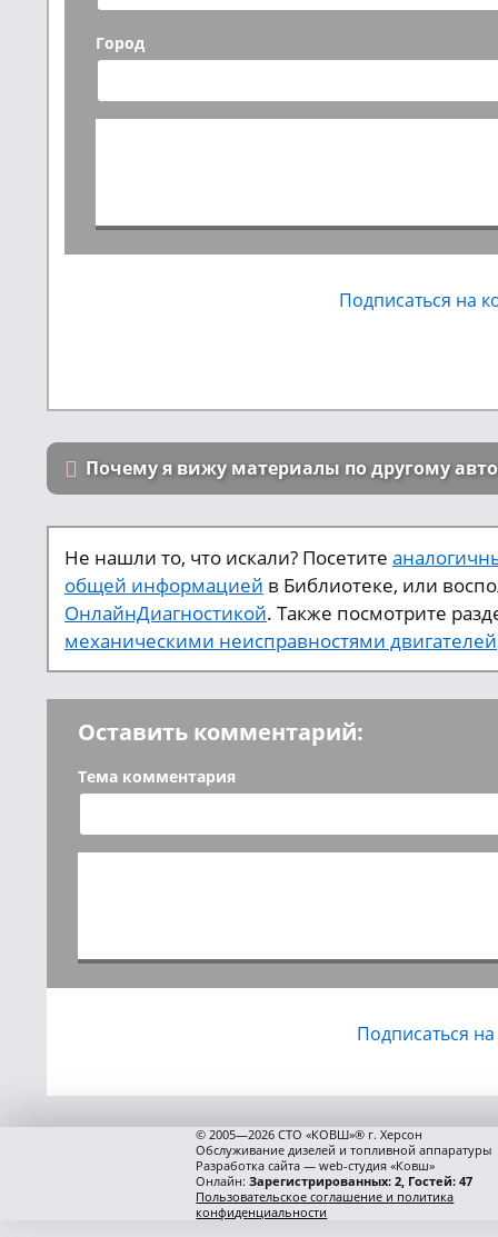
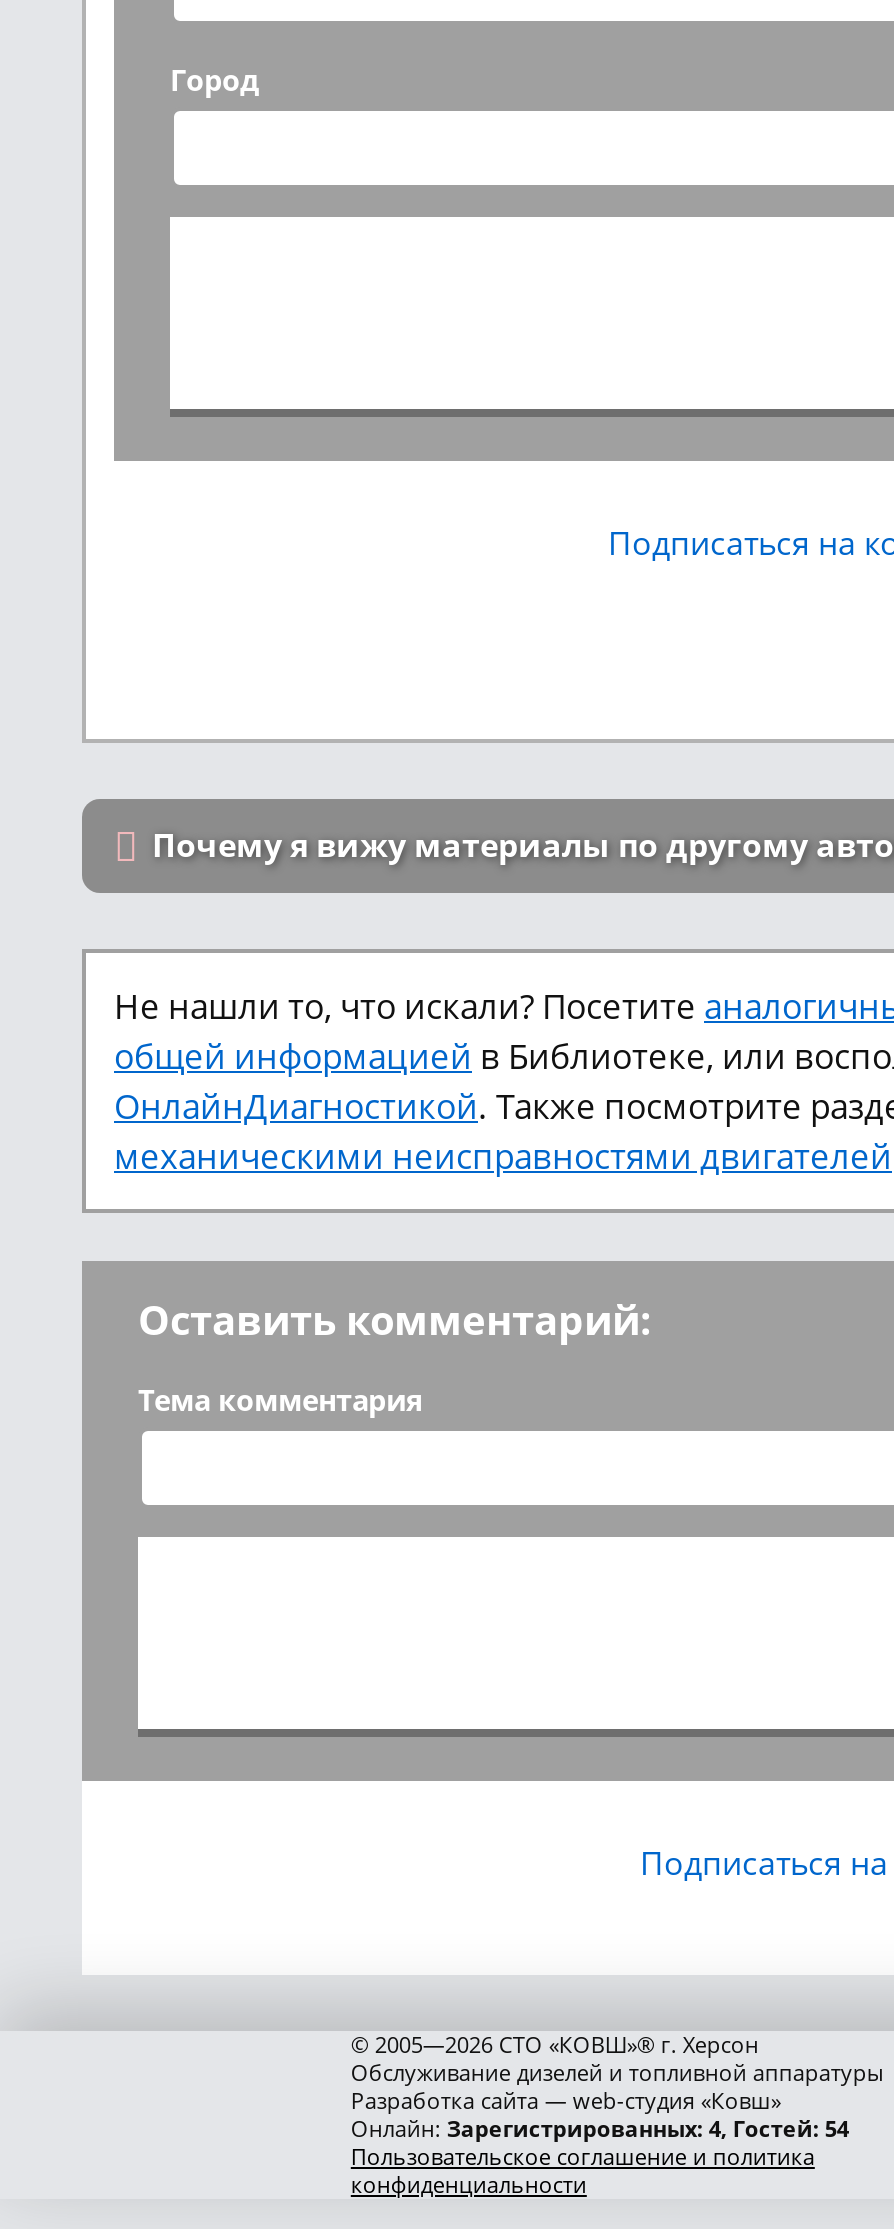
- Онлайн: Зарегистрированных: 2, Гостей: 47
+ Онлайн: Зарегистрированных: 4, Гостей: 54
